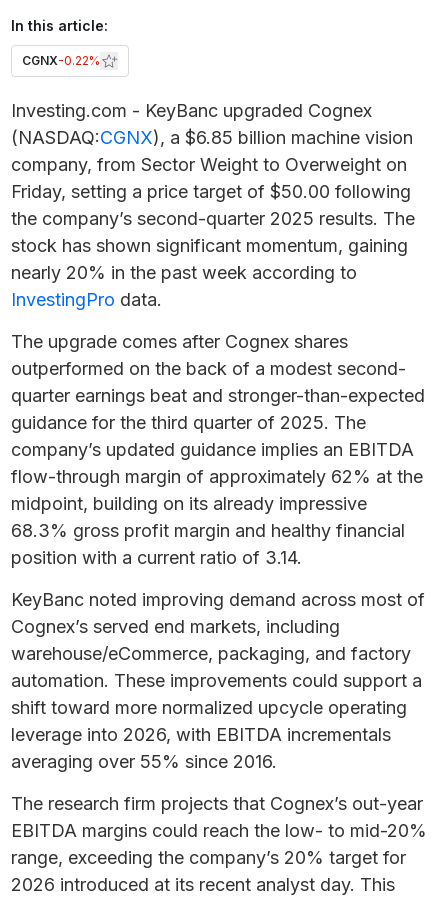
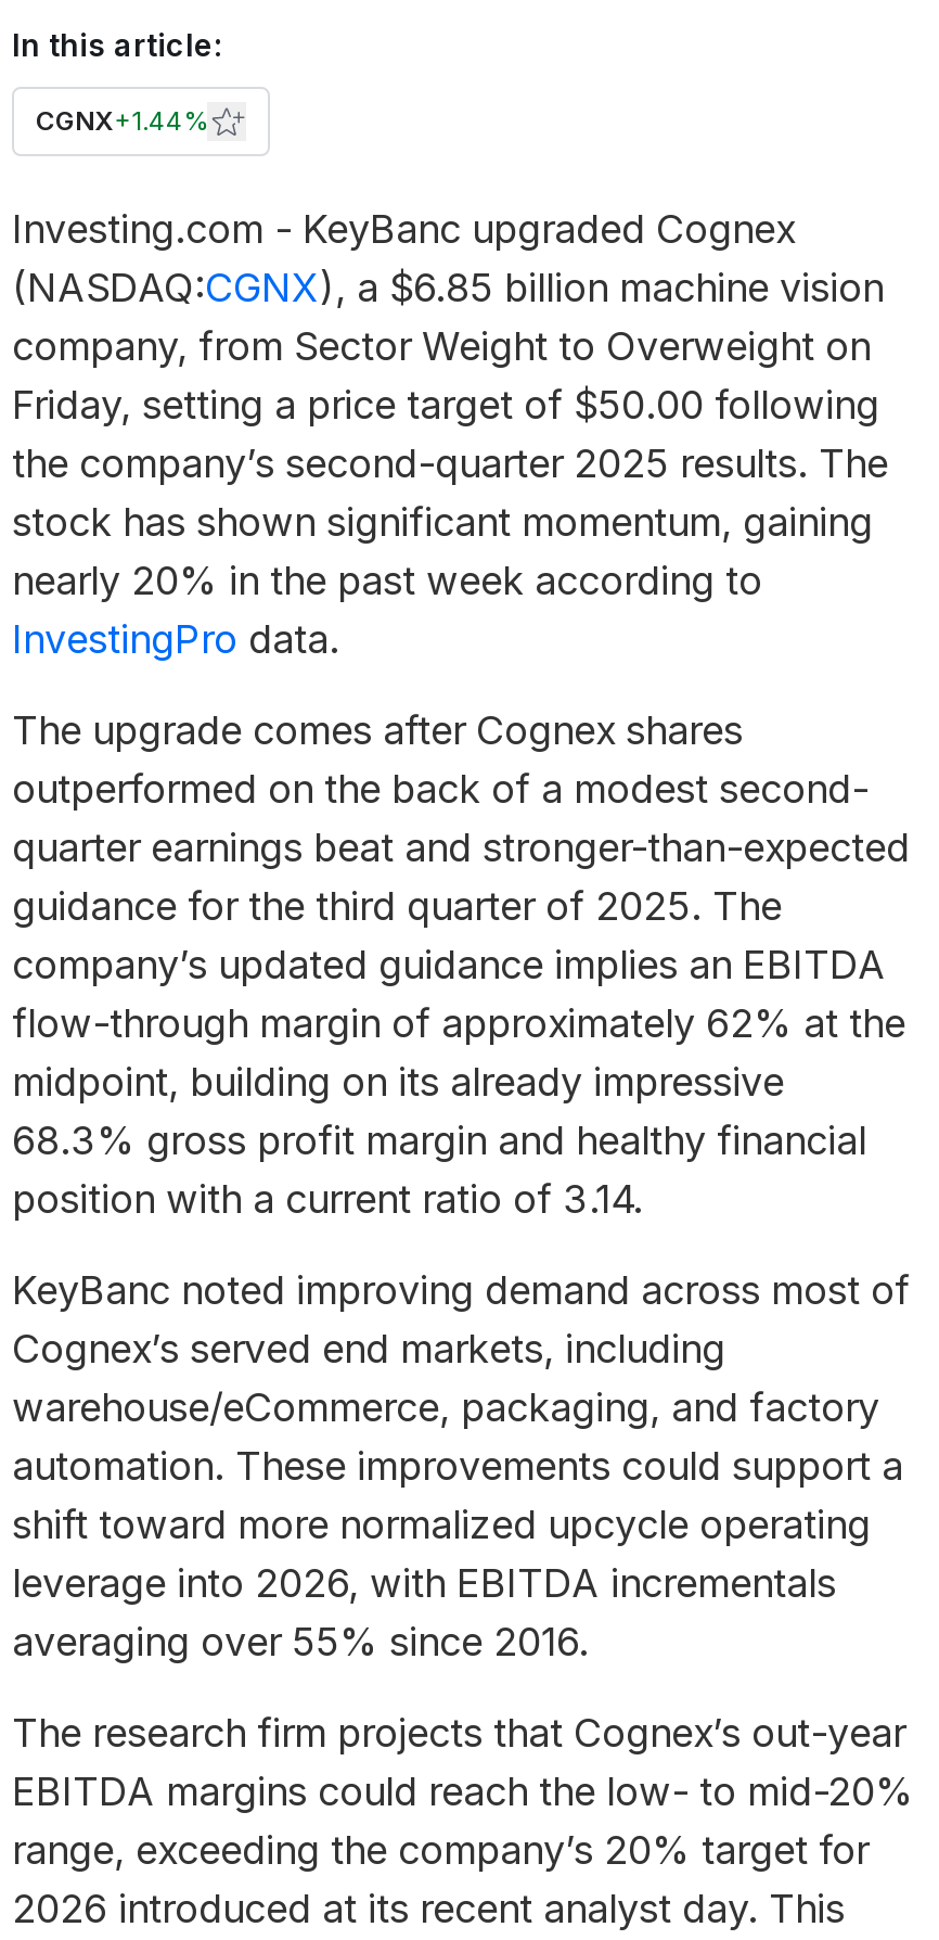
- CGNX-0.22%
+ CGNX+1.44%
